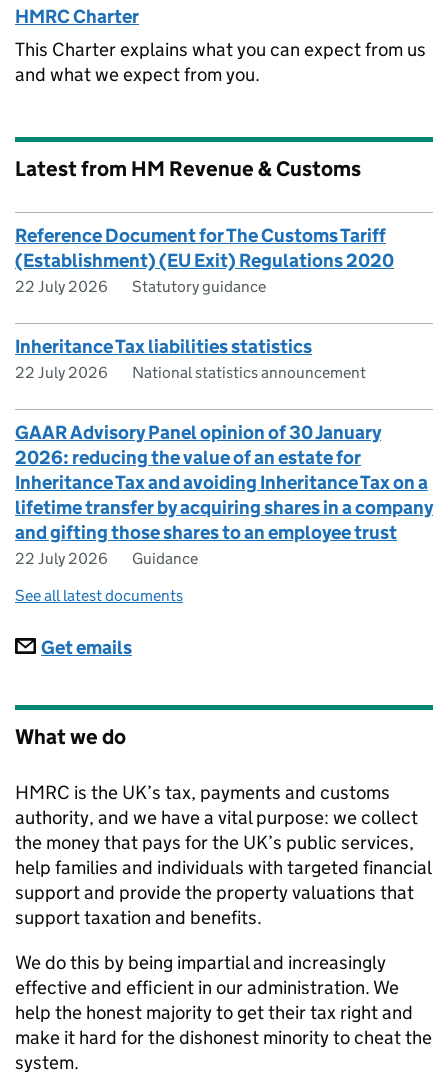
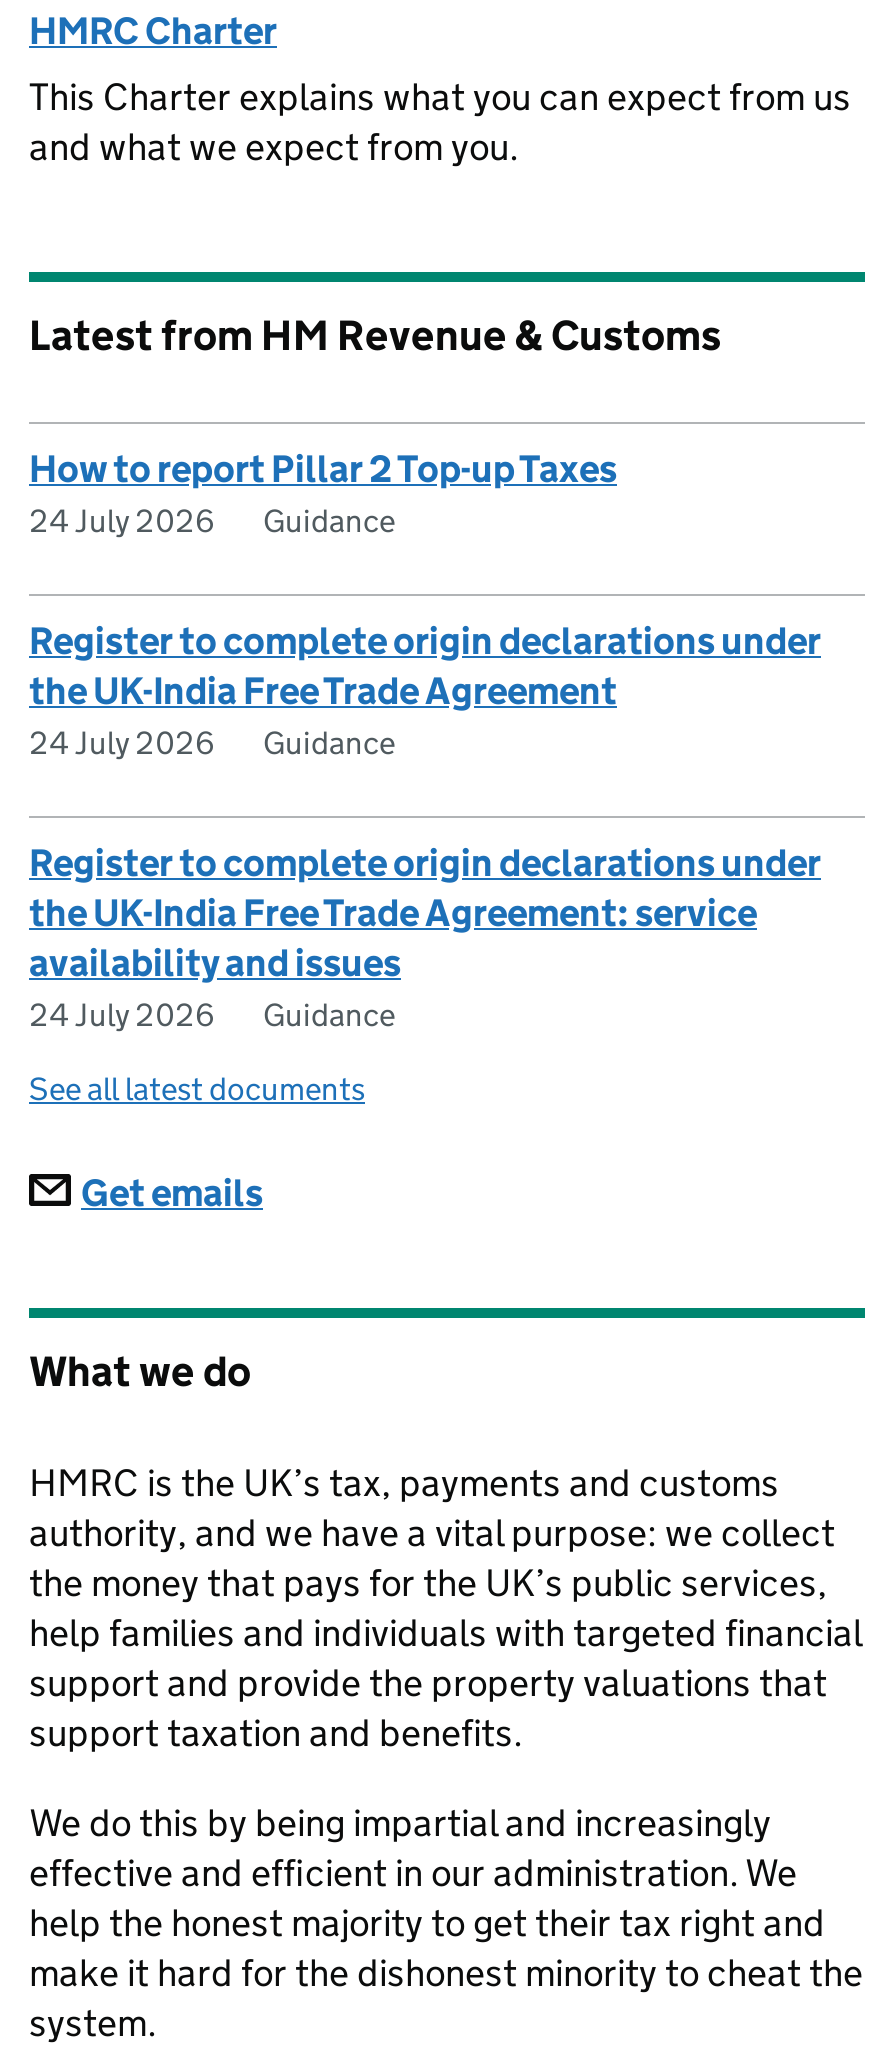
- Reference Document for The Customs Tariff
- (Establishment) (EU Exit) Regulations 2020
- 22 July 2026
- Statutory guidance
+ How to report Pillar 2 Top-up Taxes
+ 24 July 2026
+ Guidance

- Inheritance Tax liabilities statistics
- 22 July 2026
- National statistics announcement
+ Register to complete origin declarations under
+ the UK-India Free Trade Agreement
+ 24 July 2026
+ Guidance

- GAAR Advisory Panel opinion of 30 January
- 2026: reducing the value of an estate for
- Inheritance Tax and avoiding Inheritance Tax on a
- lifetime transfer by acquiring shares in a company
- and gifting those shares to an employee trust
- 22 July 2026
+ Register to complete origin declarations under
+ the UK-India Free Trade Agreement: service
+ availability and issues
+ 24 July 2026
